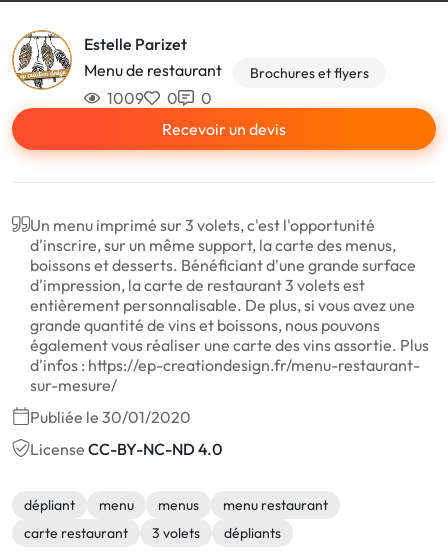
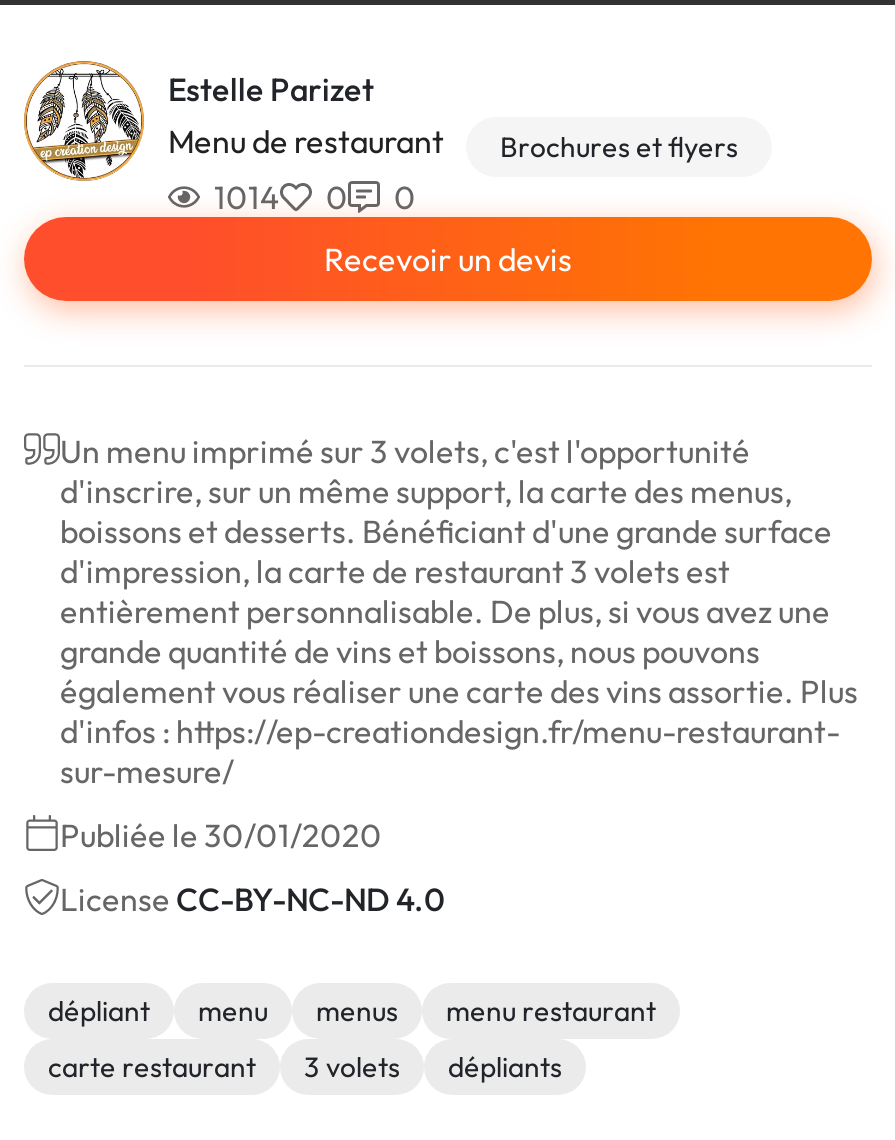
- 1009
+ 1014
